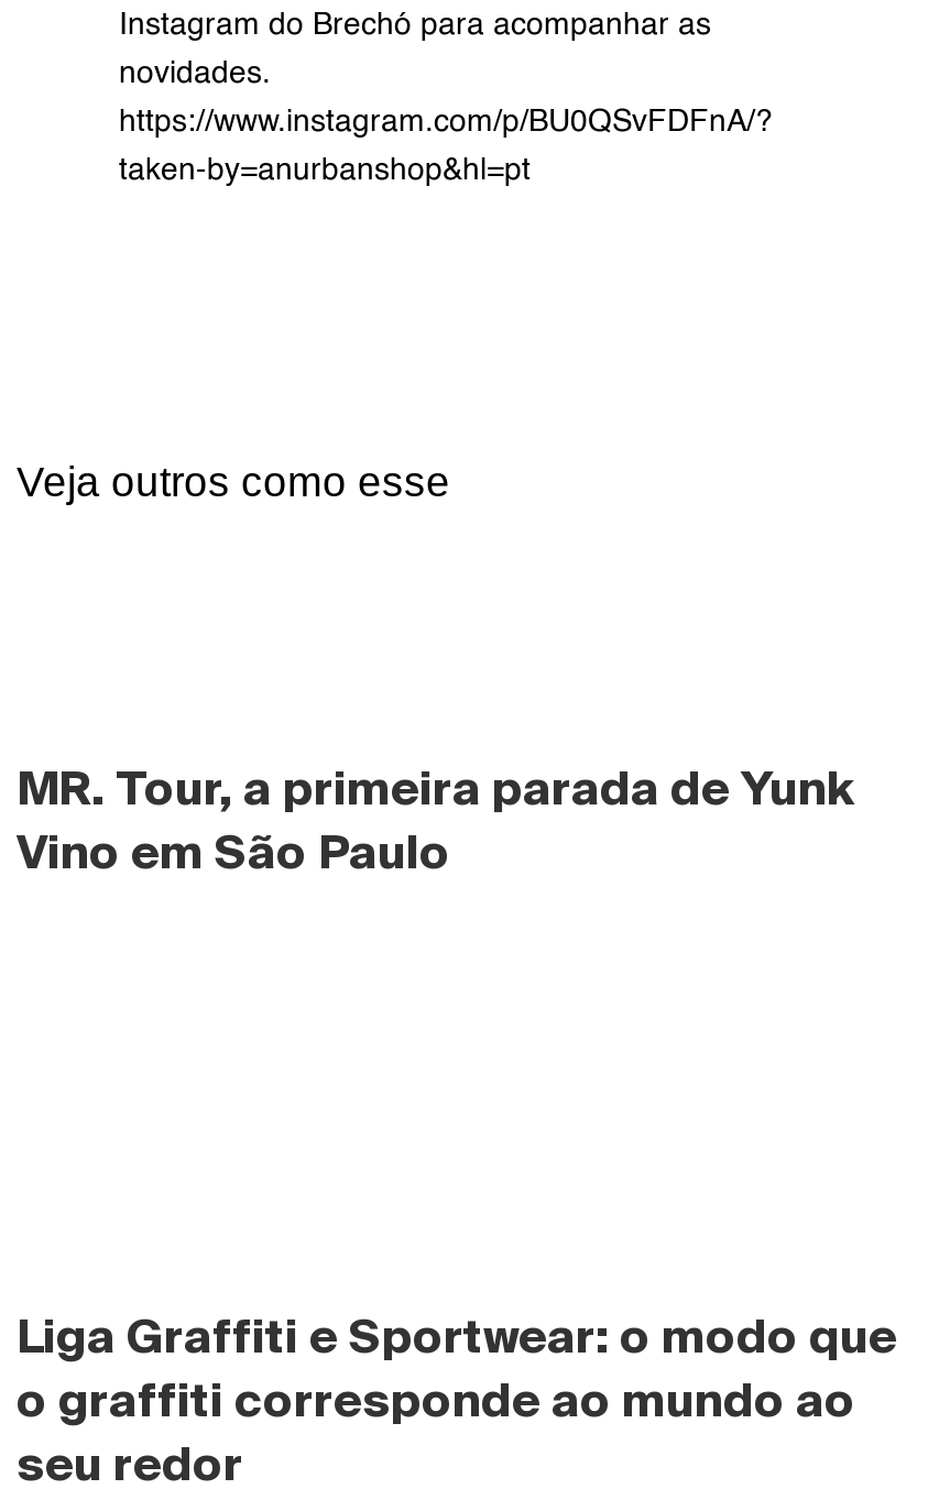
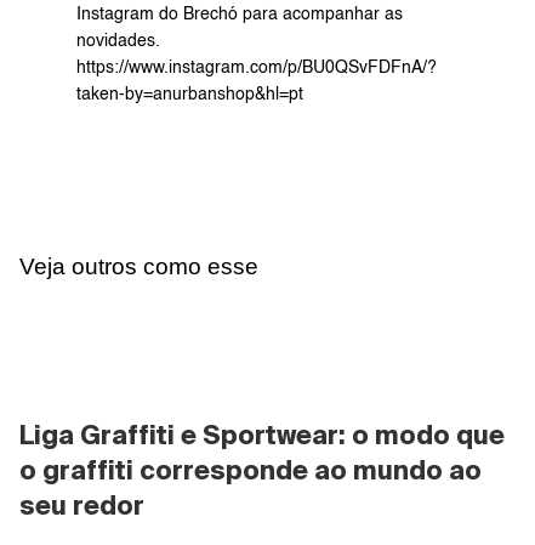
- MR. Tour, a primeira parada de Yunk
- Vino em São Paulo
